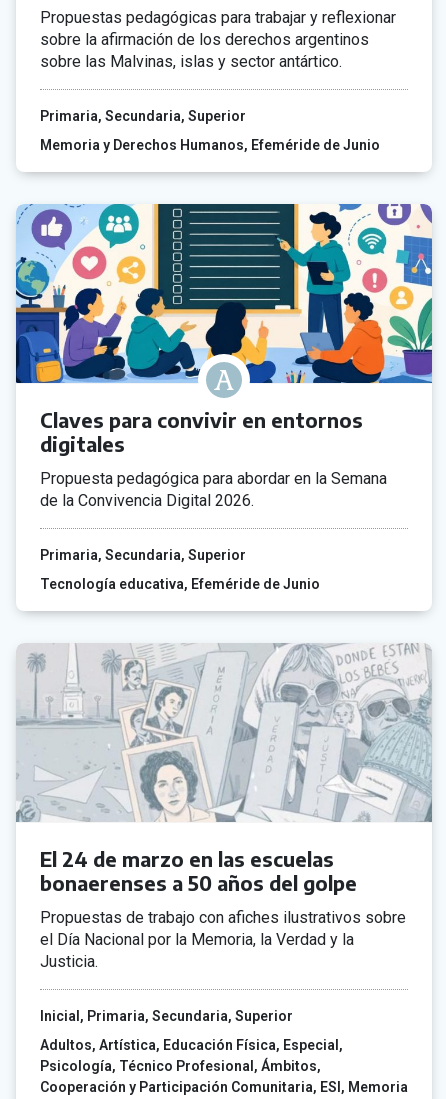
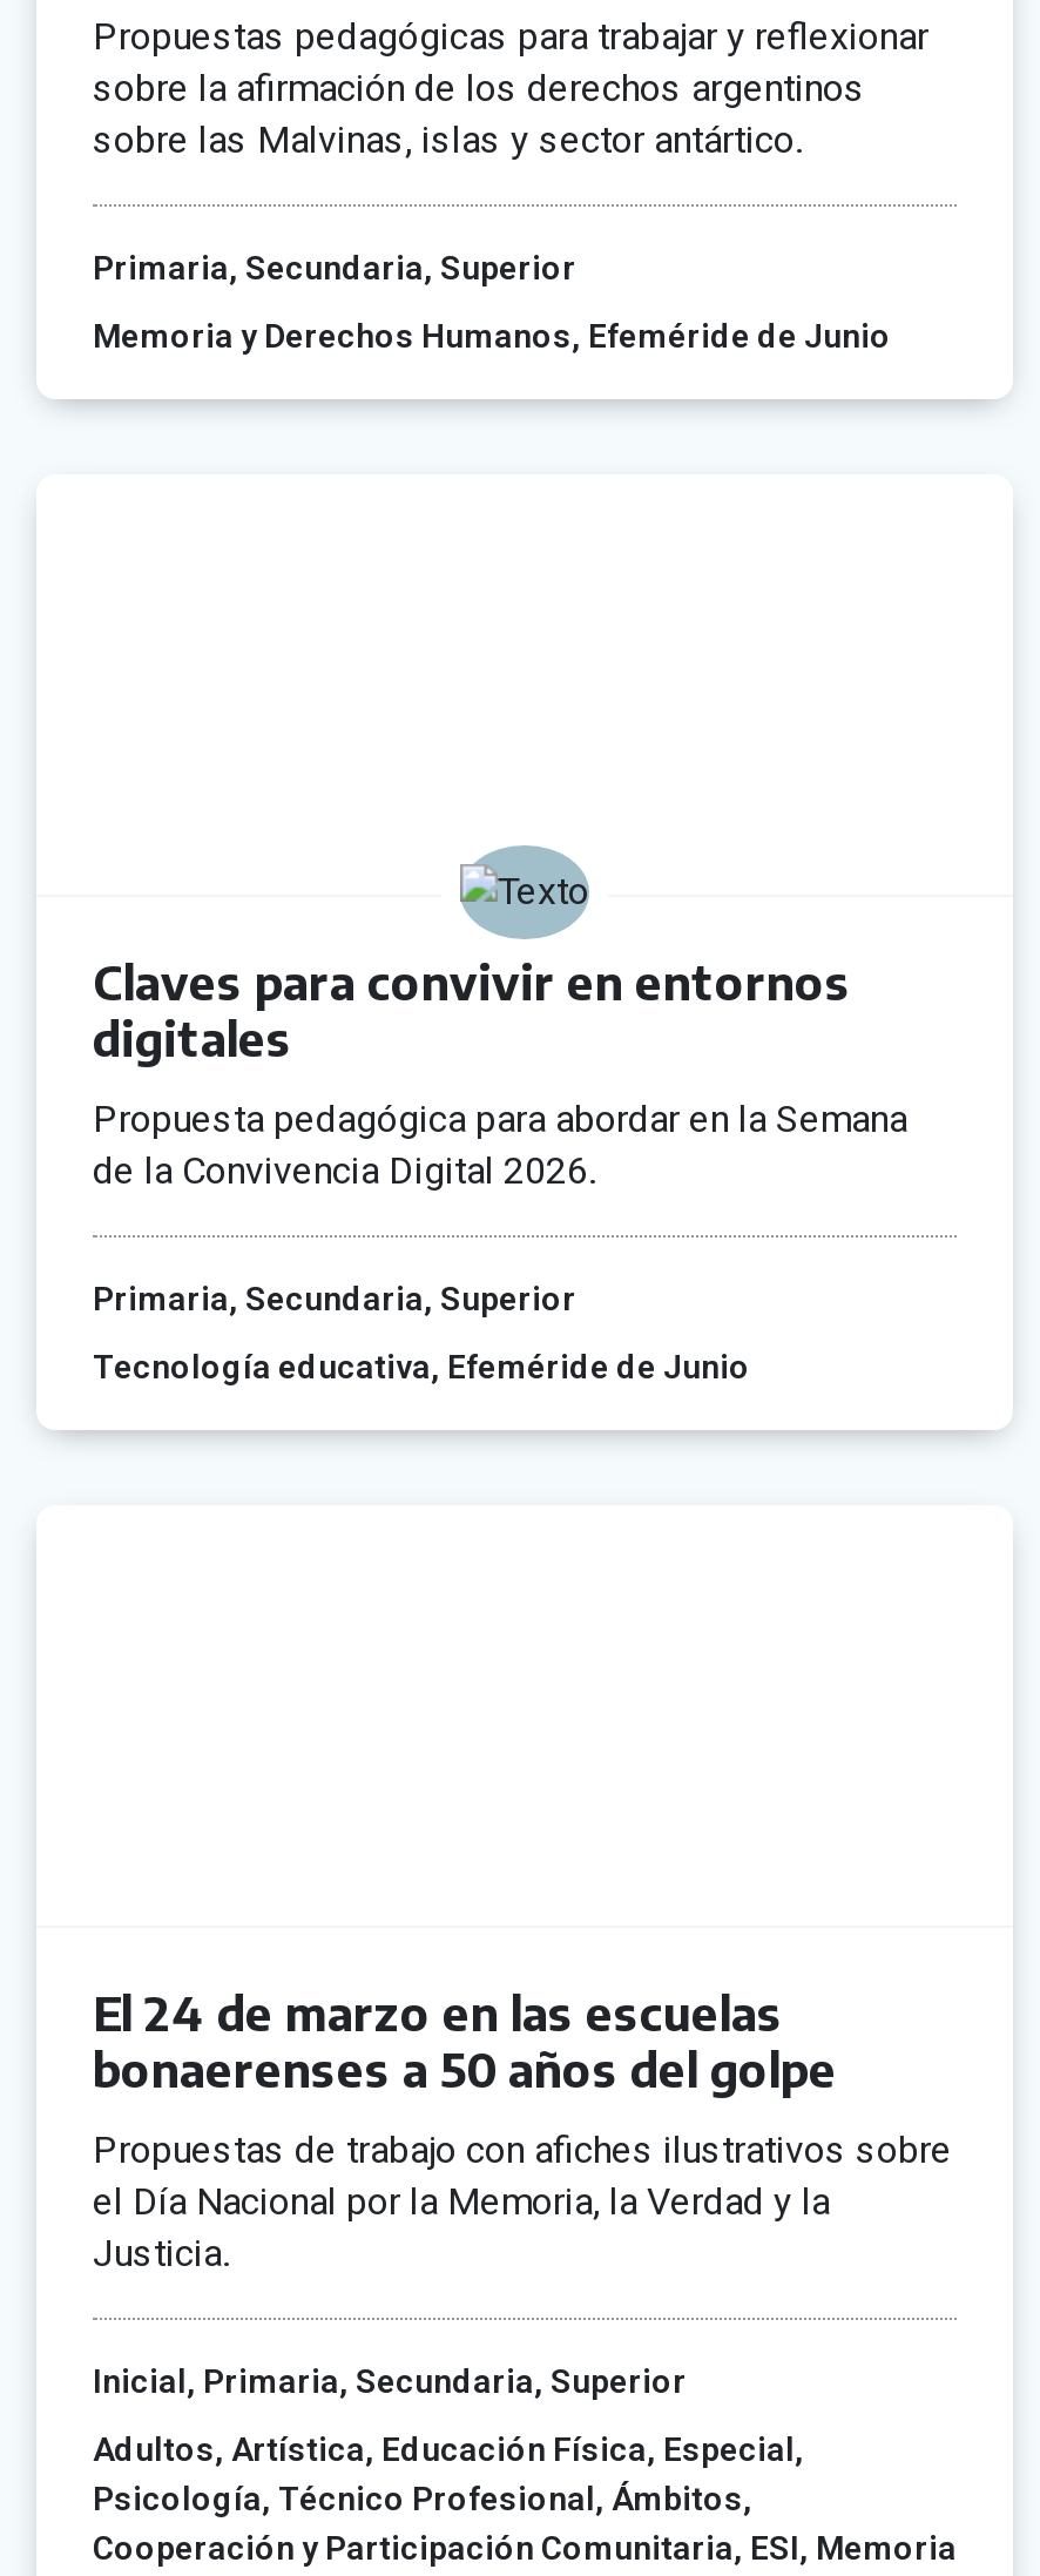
- [image]

- [image]
